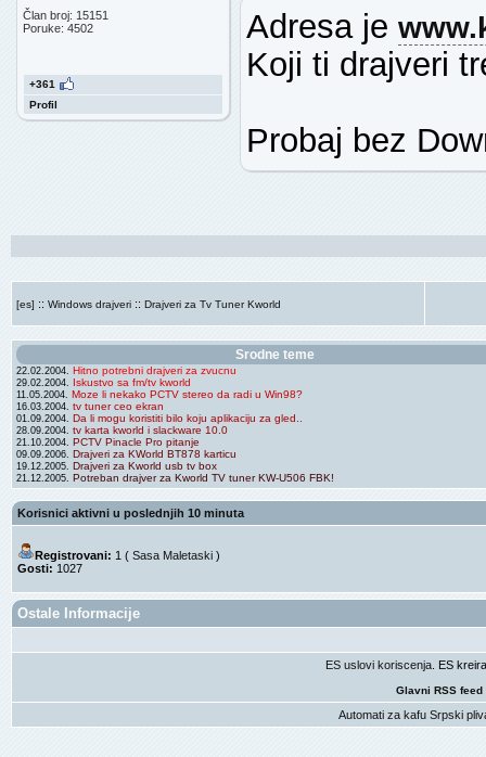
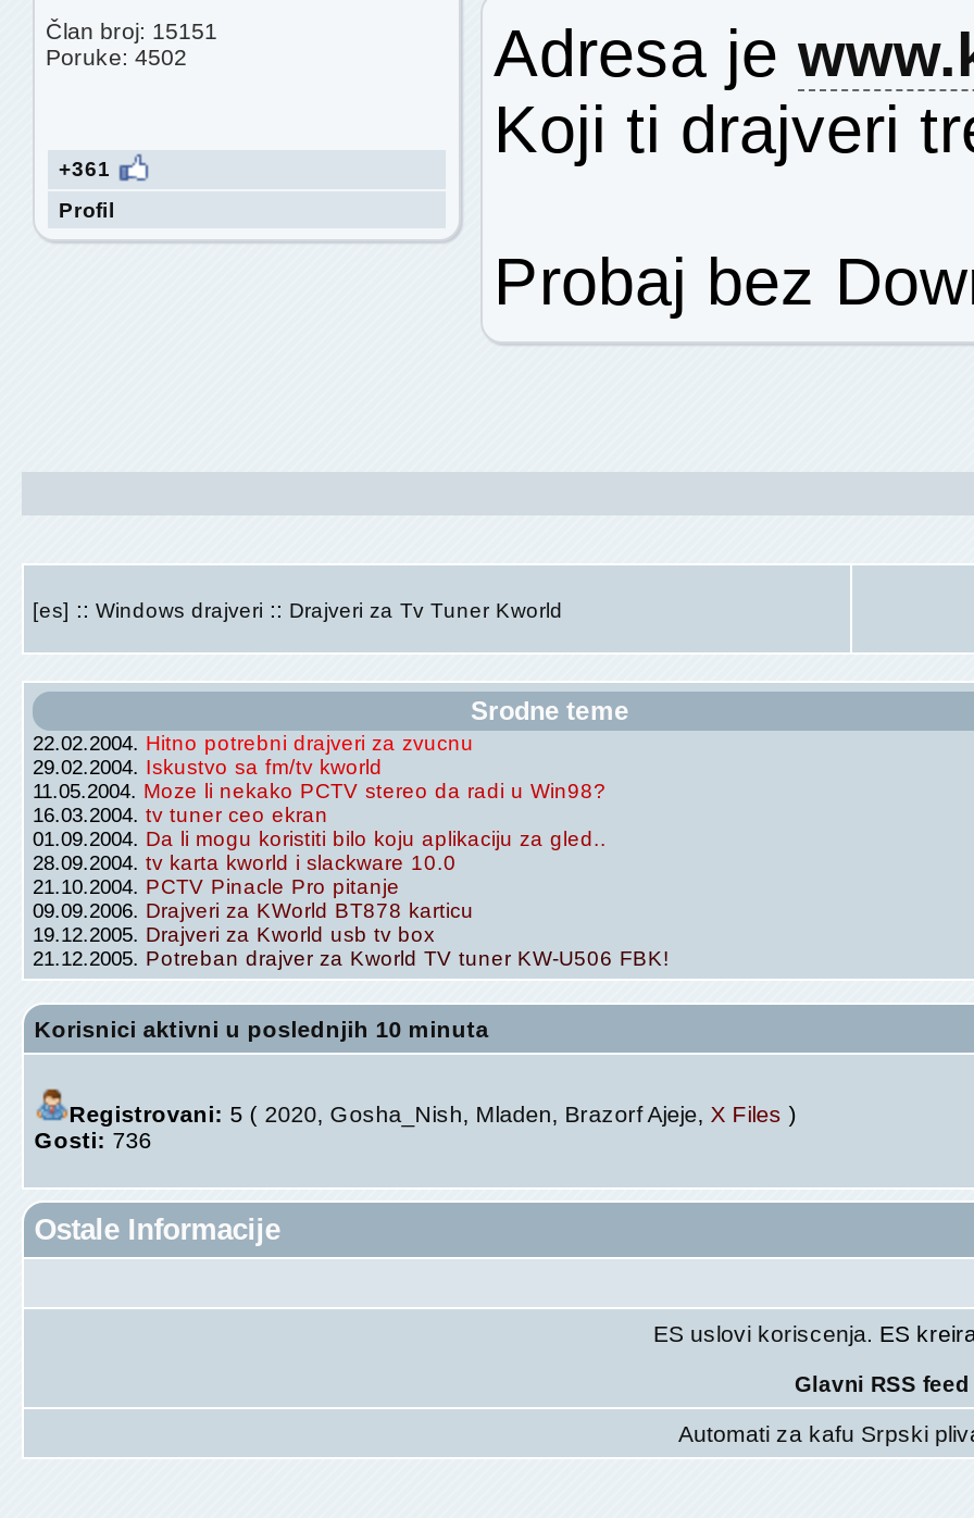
- Registrovani: 1 (Sasa Maletaski)
- Gosti:1027
+ Registrovani: 5 (2020, Gosha_Nish, Mladen, Brazorf Ajeje, X Files)
+ Gosti:736
